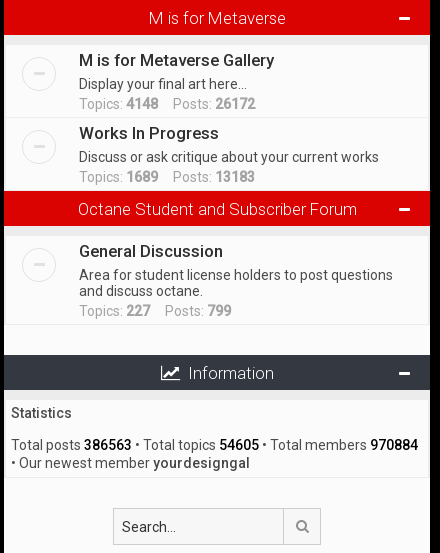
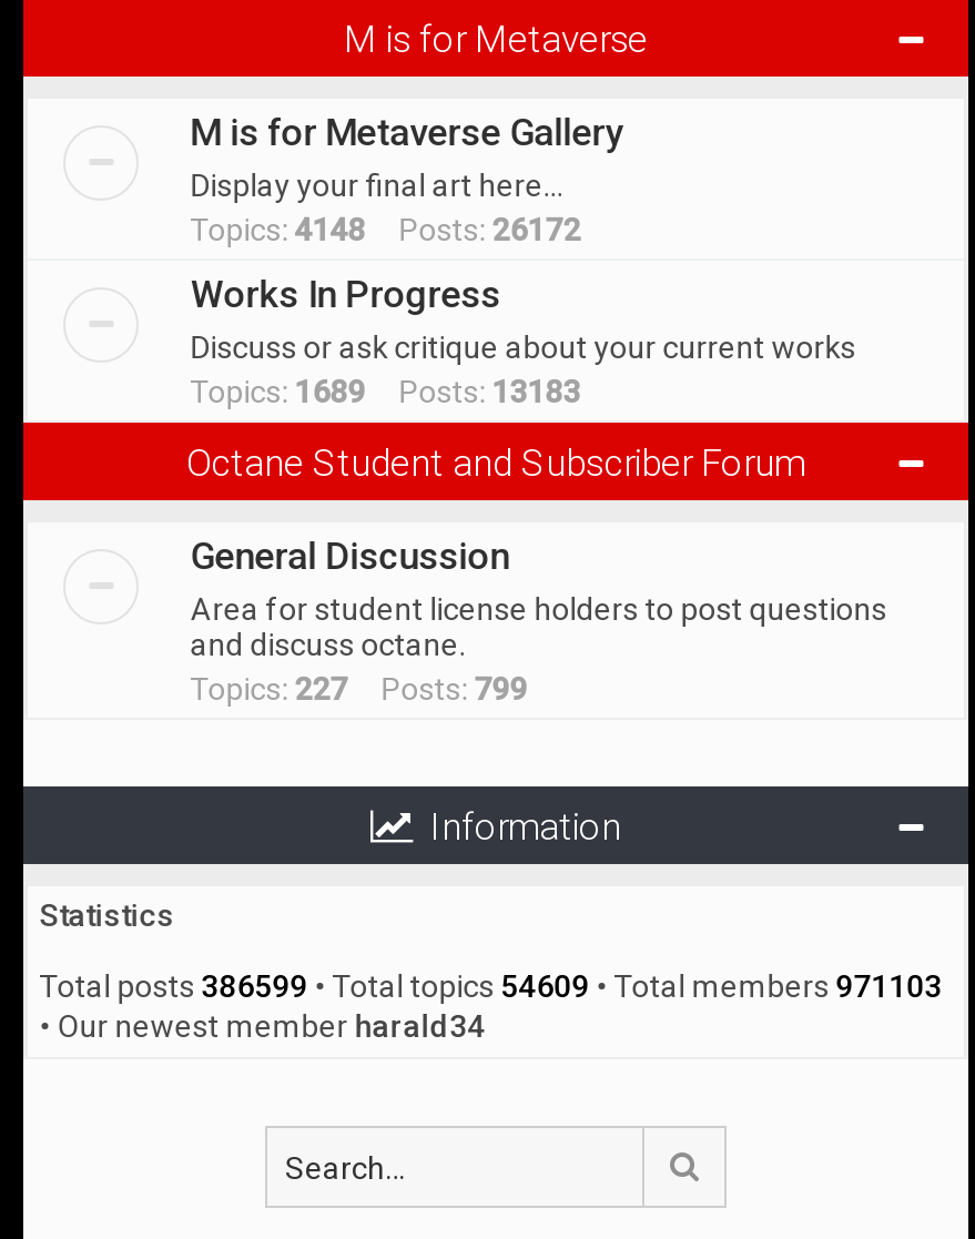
- Total posts 386563 • Total topics 54605 • Total members 970884
+ Total posts 386599 • Total topics 54609 • Total members 971103

- • Our newest member yourdesigngal
+ • Our newest member harald34
